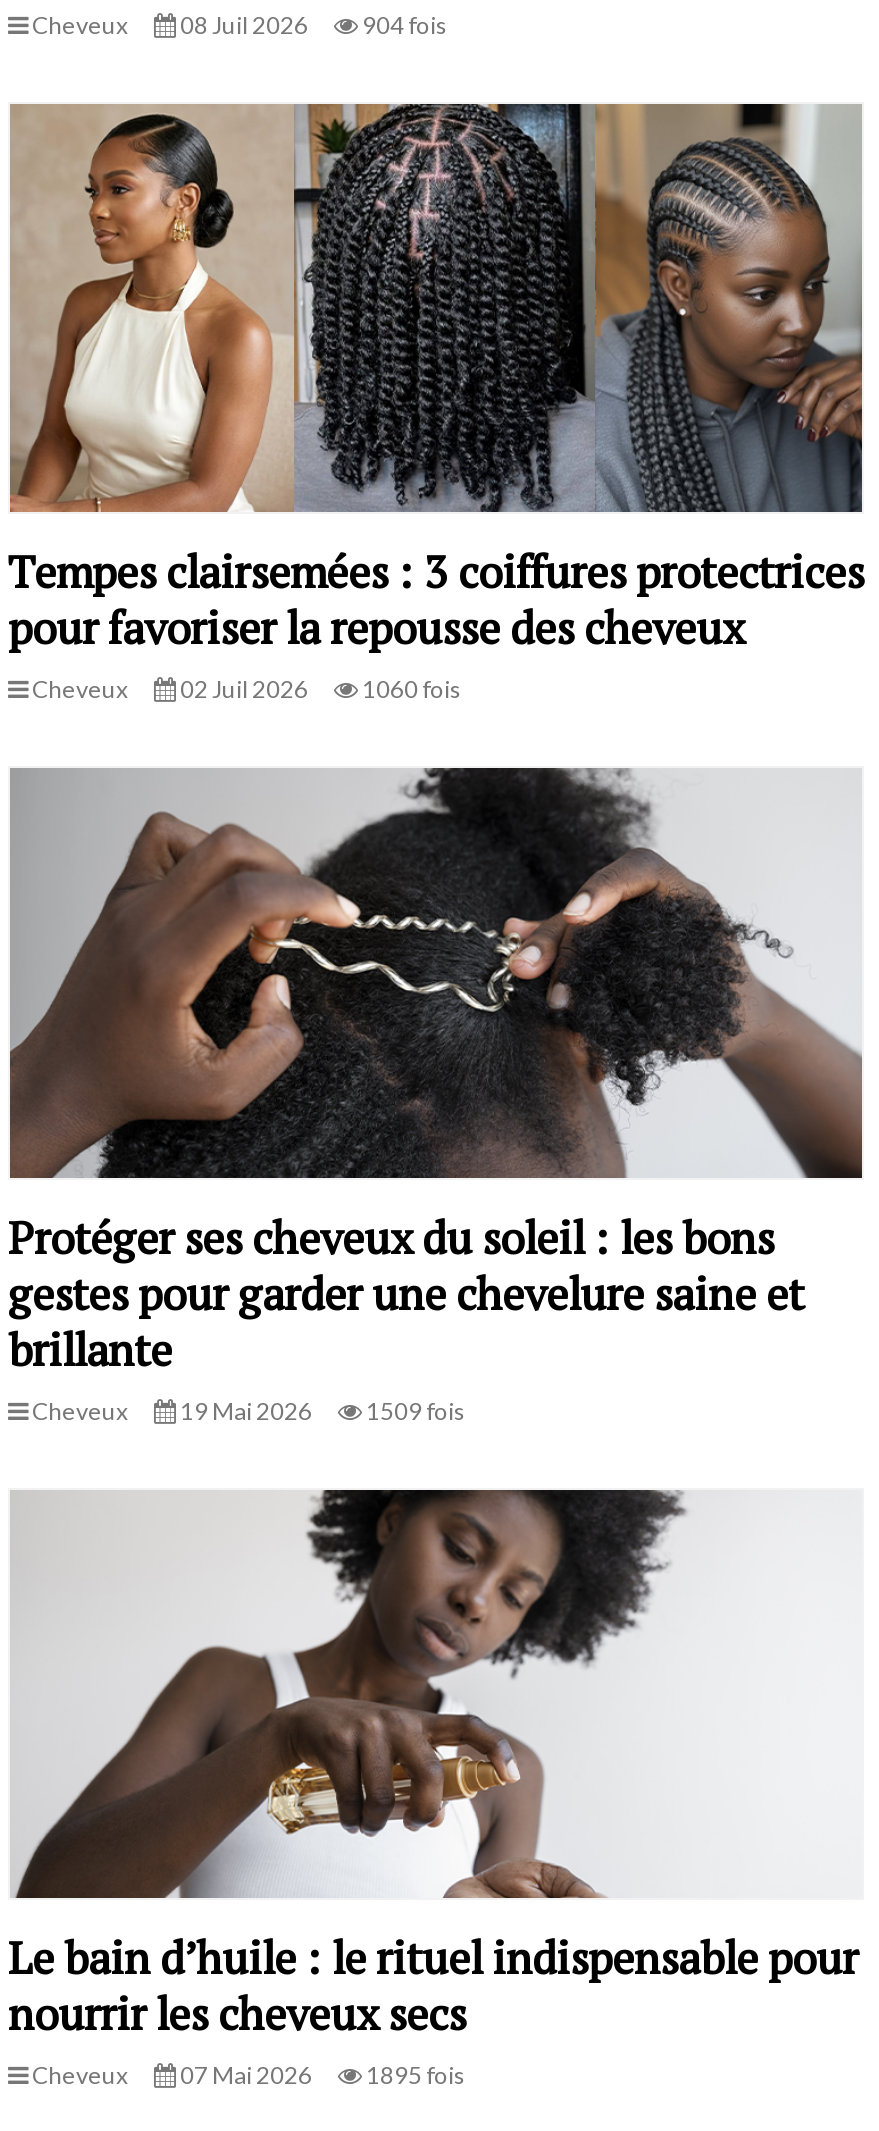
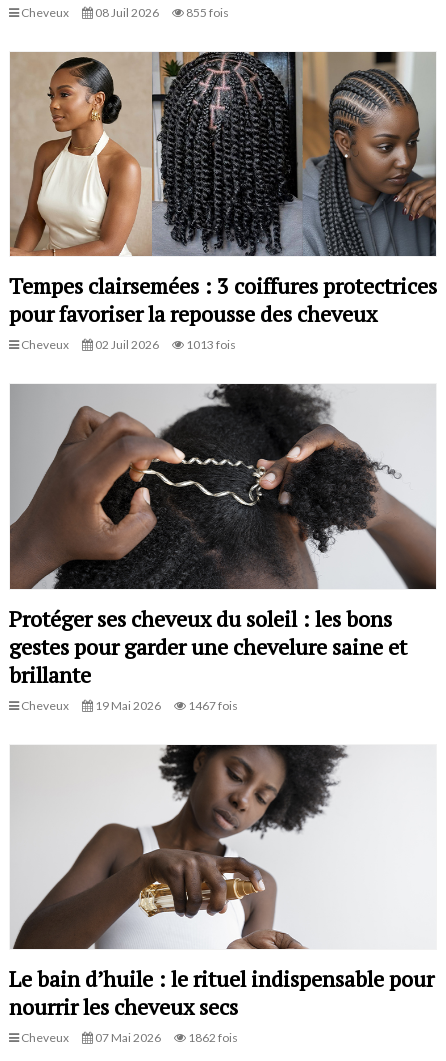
- Cheveux 08 Juil 2026 904 fois
+ Cheveux 08 Juil 2026 855 fois

- Cheveux 02 Juil 2026 1060 fois
+ Cheveux 02 Juil 2026 1013 fois

- Cheveux 19 Mai 2026 1509 fois
+ Cheveux 19 Mai 2026 1467 fois

- Cheveux 07 Mai 2026 1895 fois
+ Cheveux 07 Mai 2026 1862 fois
